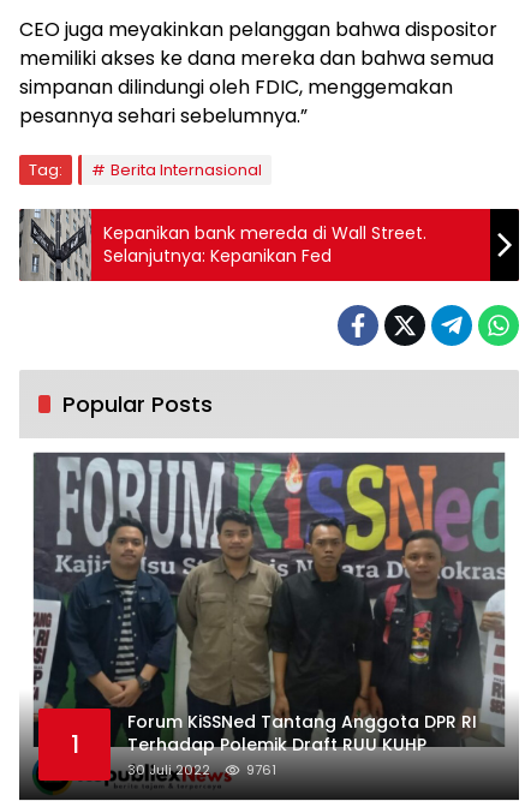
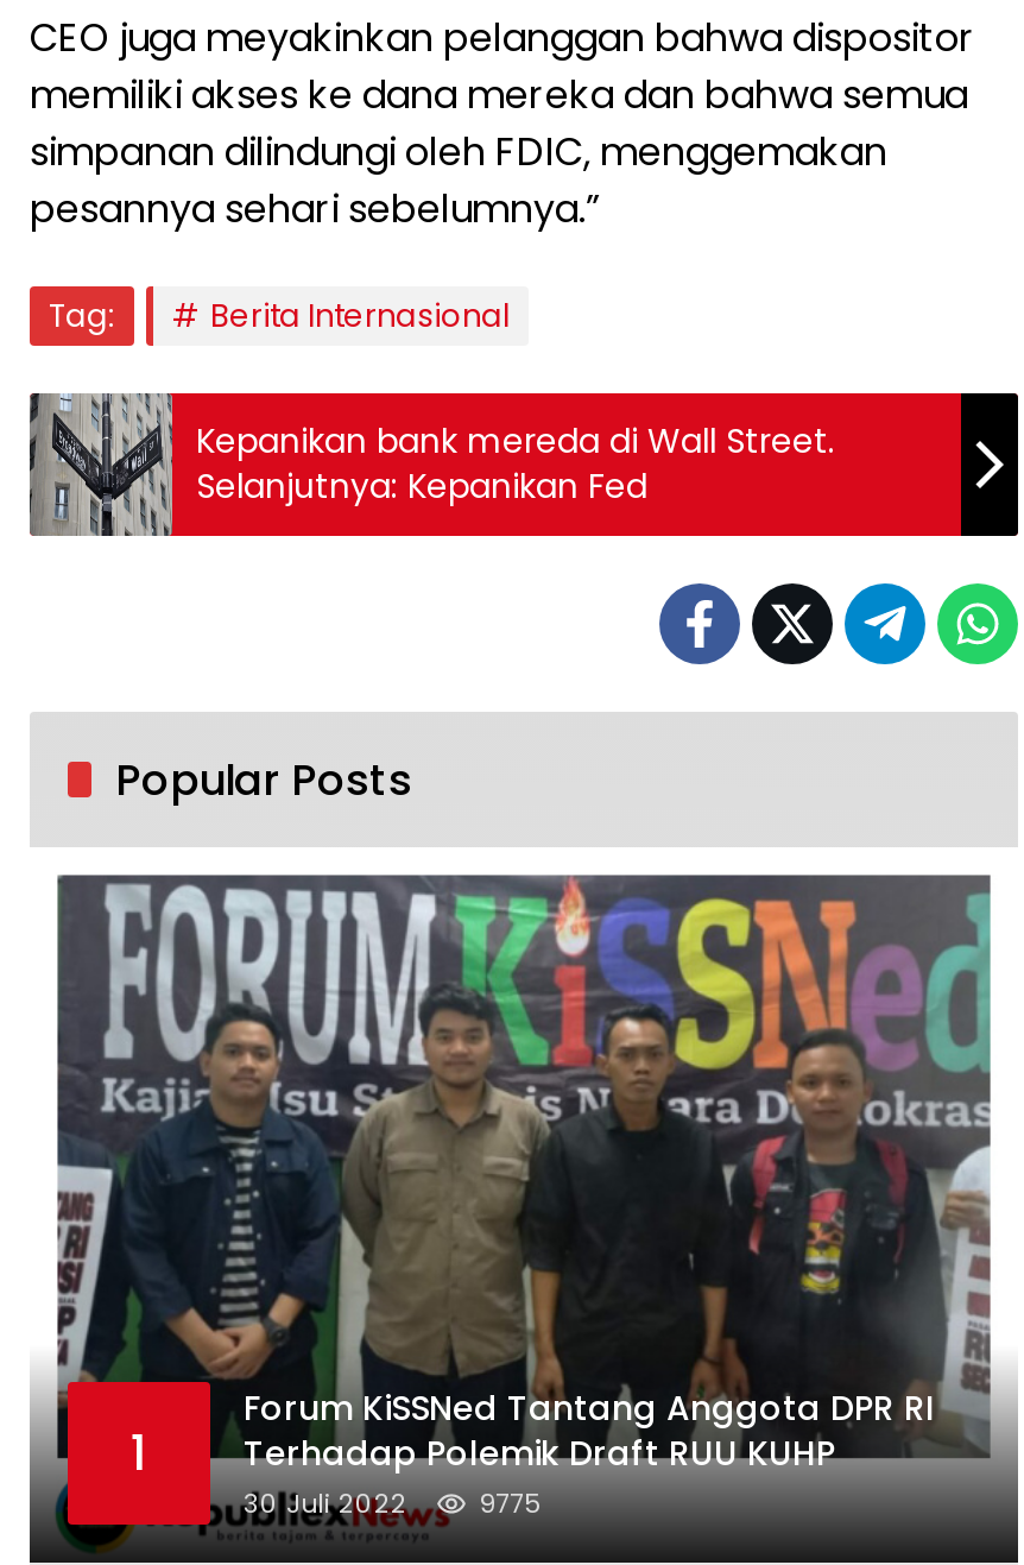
- 30 Juli 2022 9761
+ 30 Juli 2022 9775
